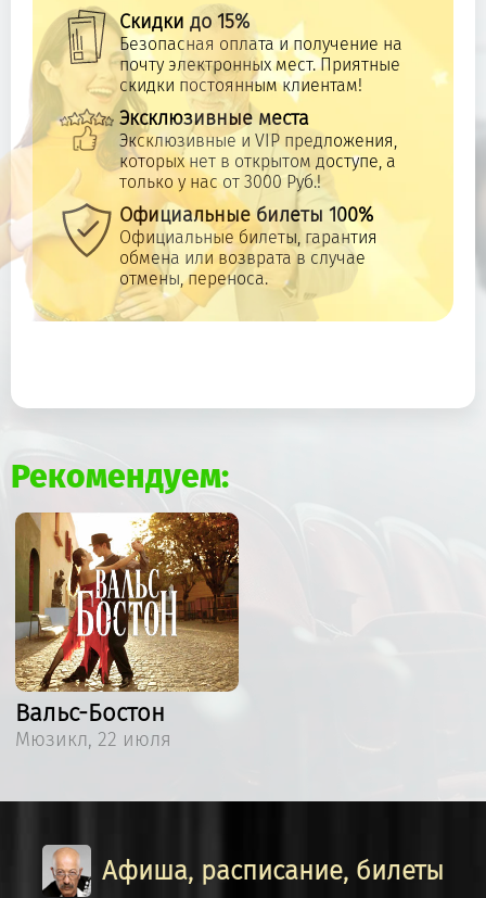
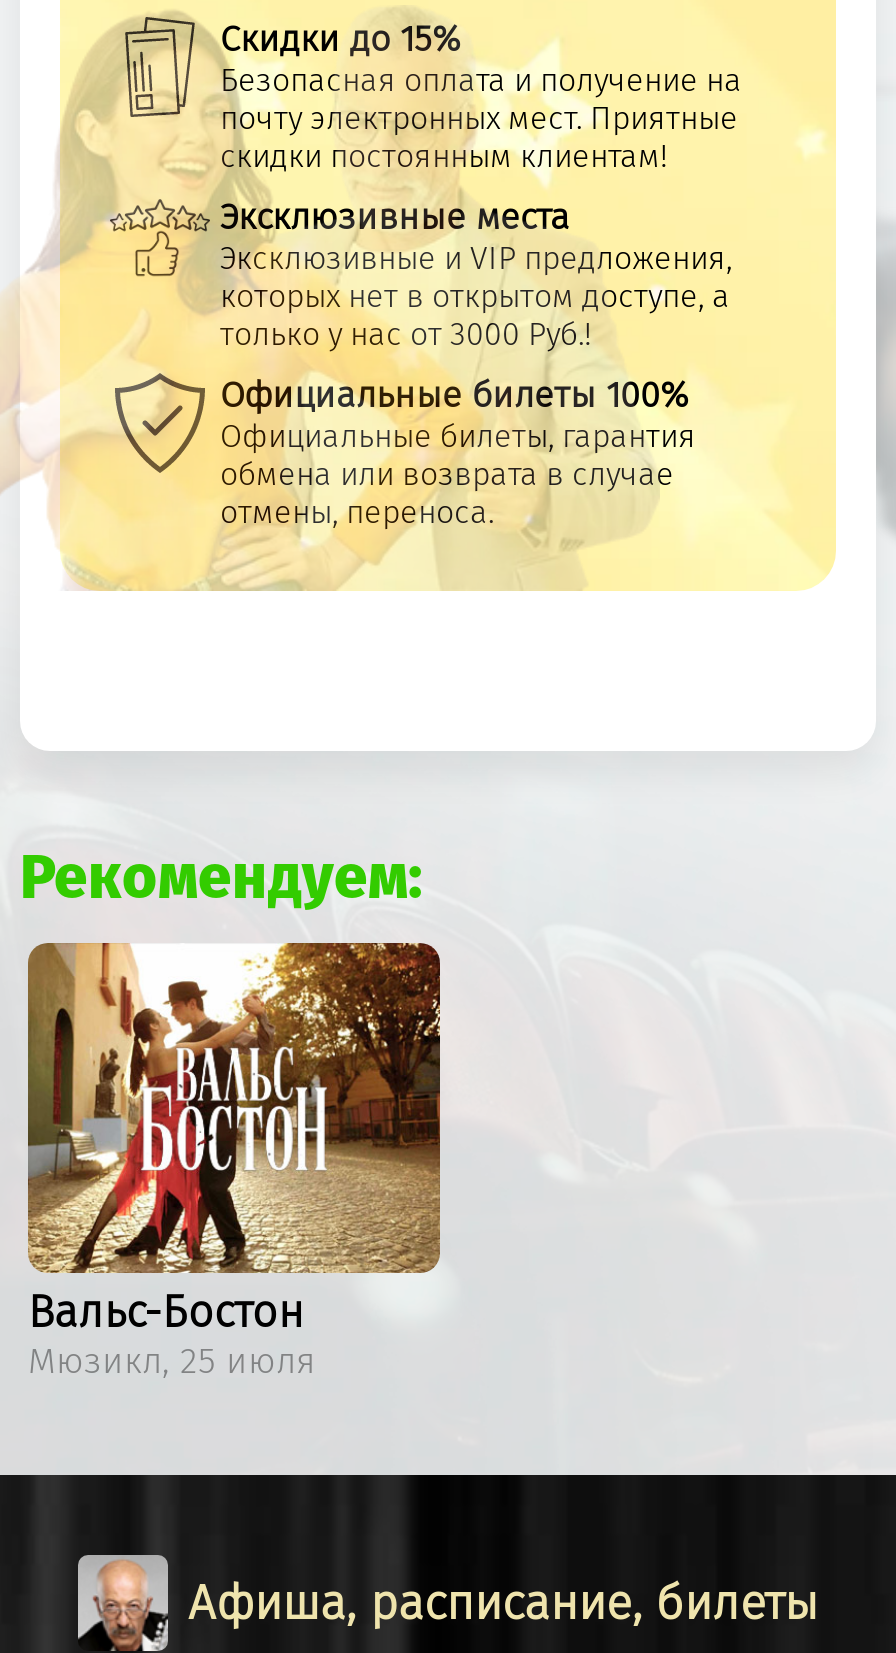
- Мюзикл, 22 июля
+ Мюзикл, 25 июля
